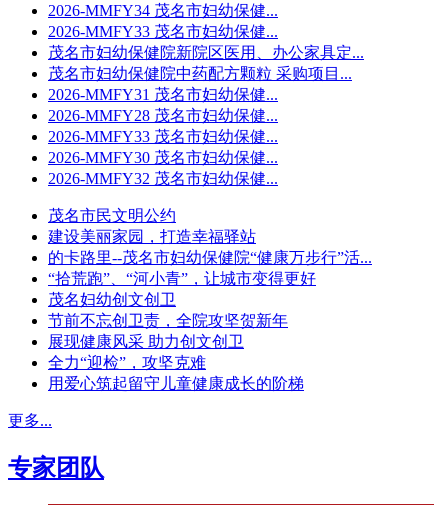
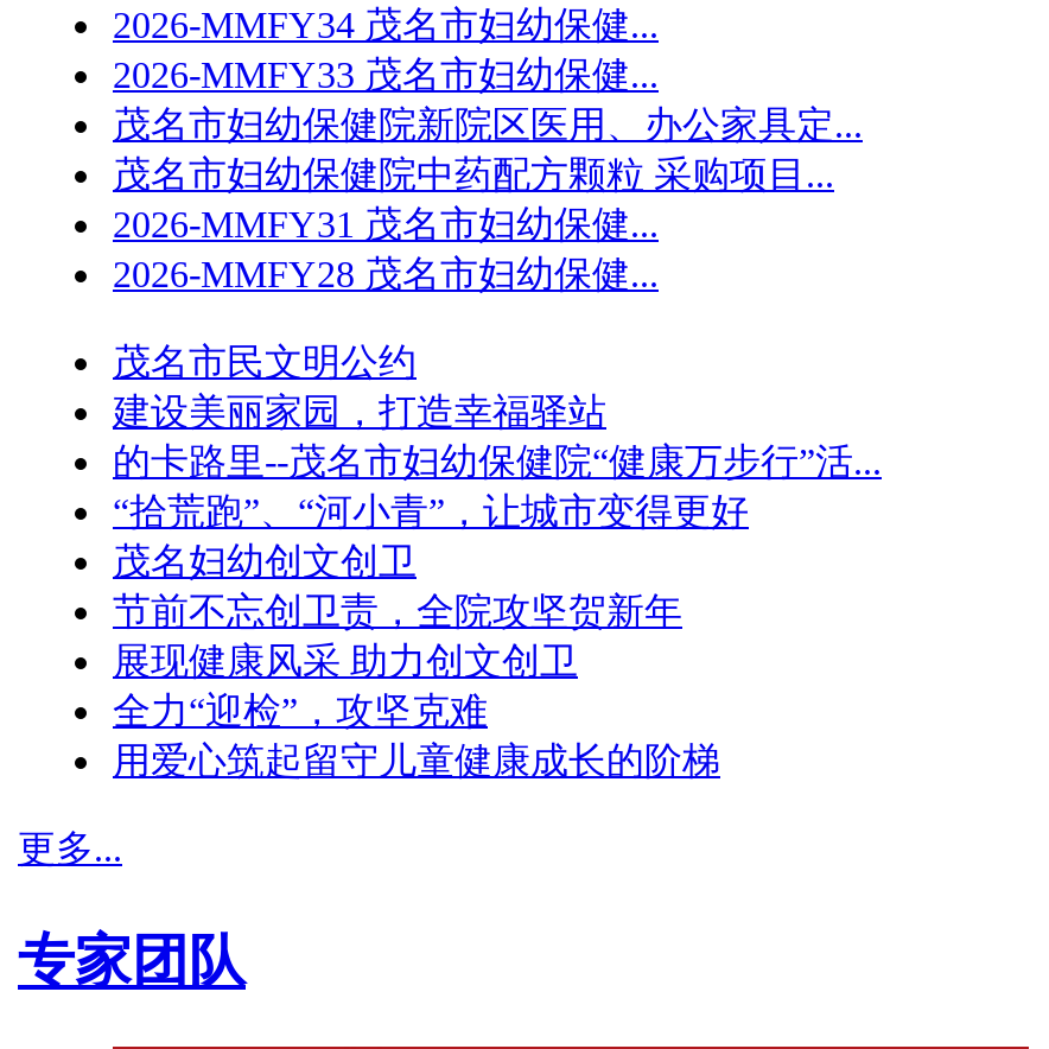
- 2026-MMFY33 茂名市妇幼保健...
- 2026-MMFY30 茂名市妇幼保健...
- 2026-MMFY32 茂名市妇幼保健...
